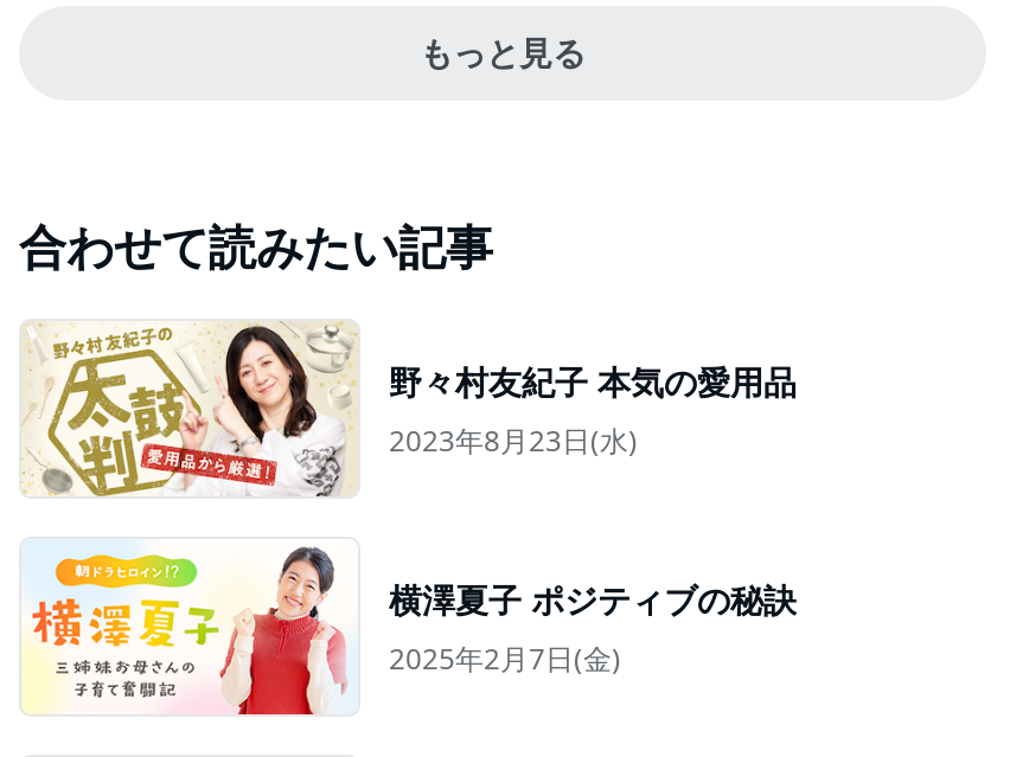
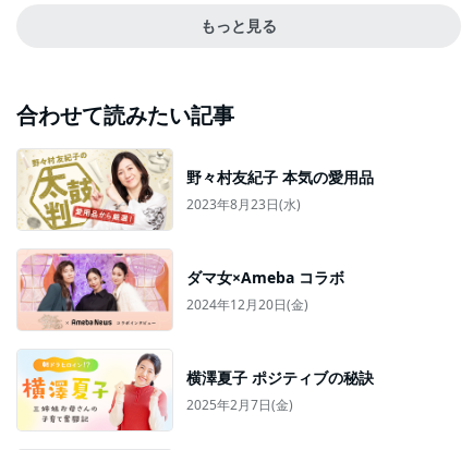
+ [image]
+ ダマ女×Ameba コラボ
+ 2024年12月20日(金)
